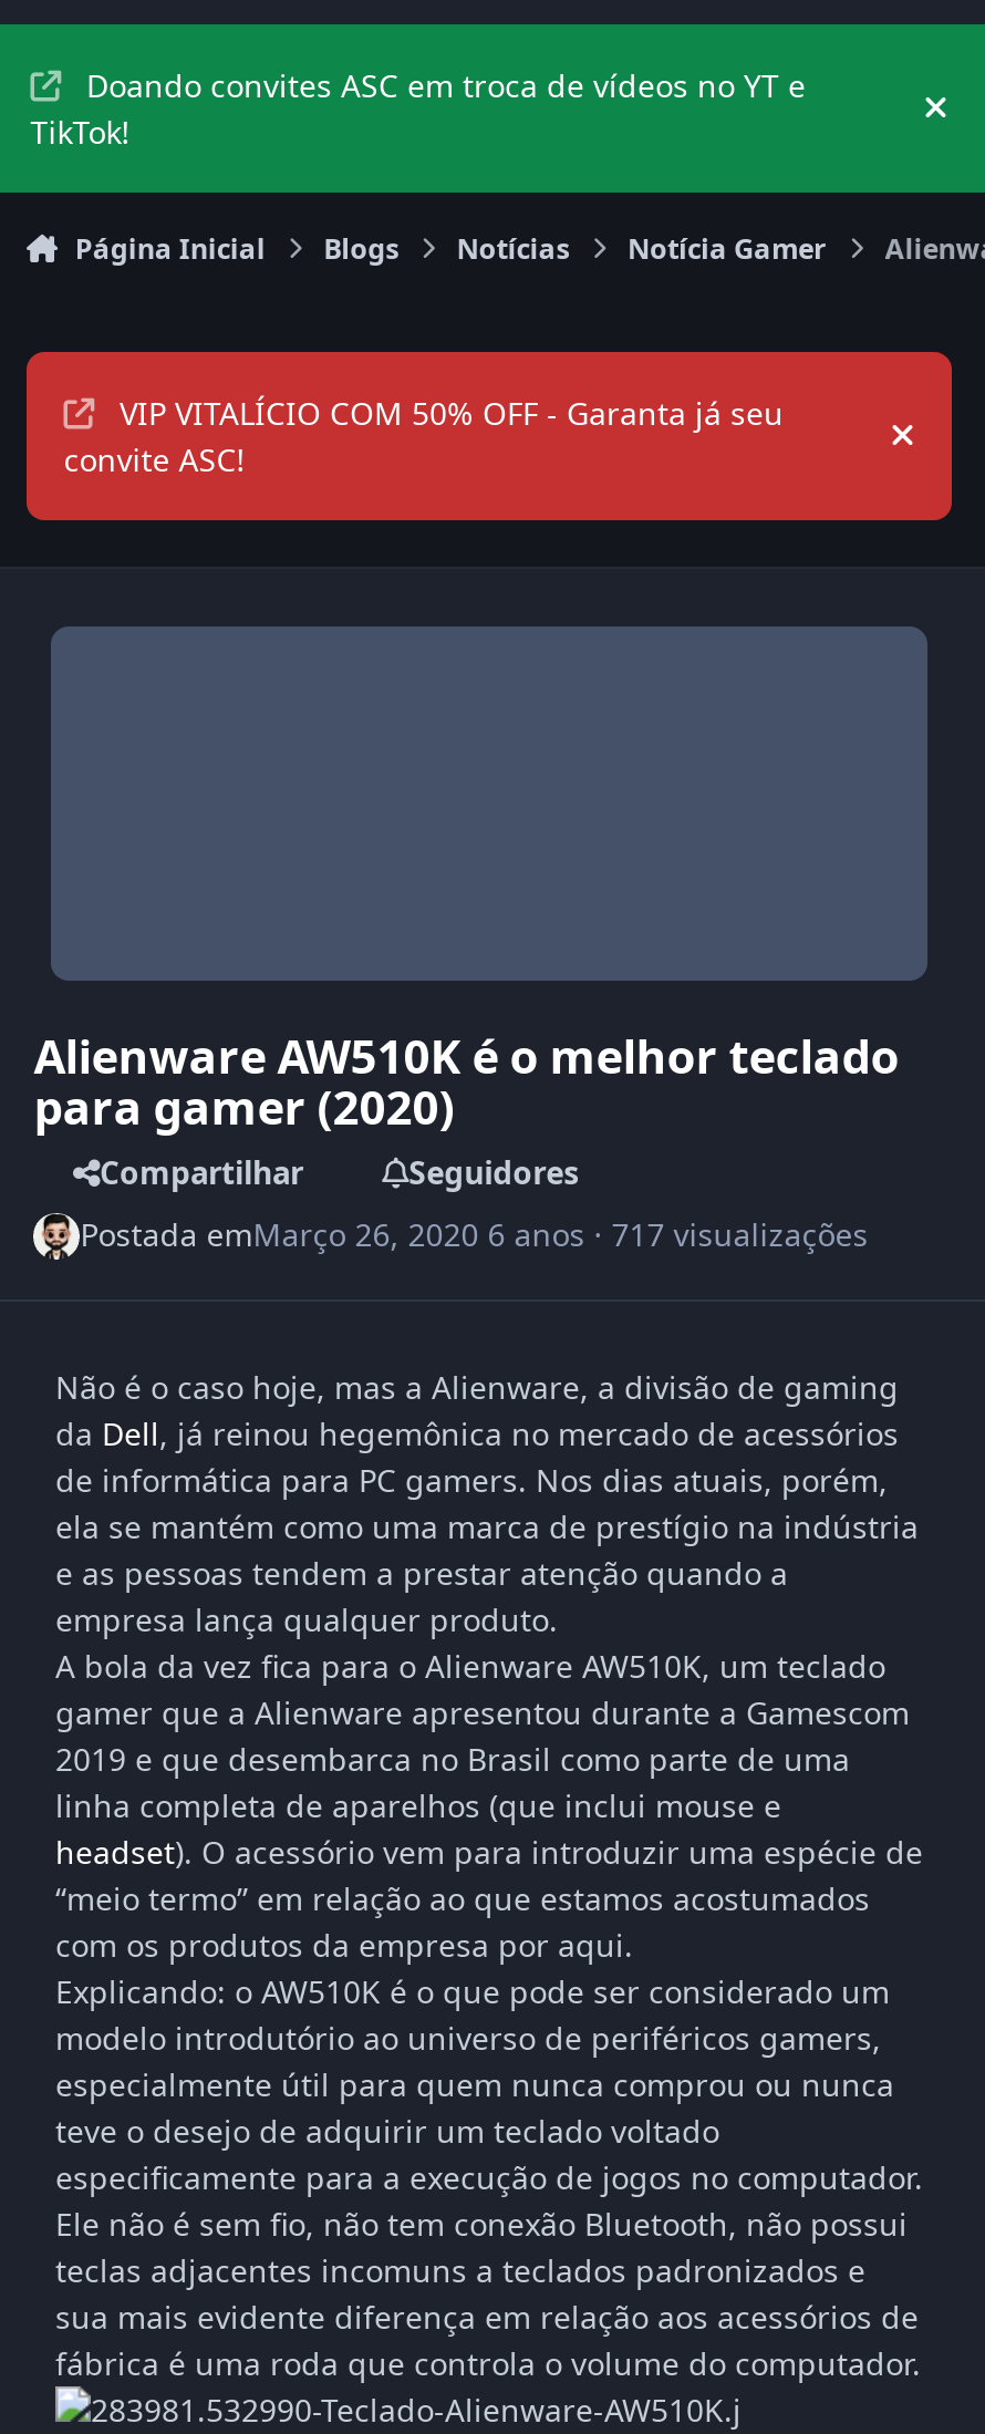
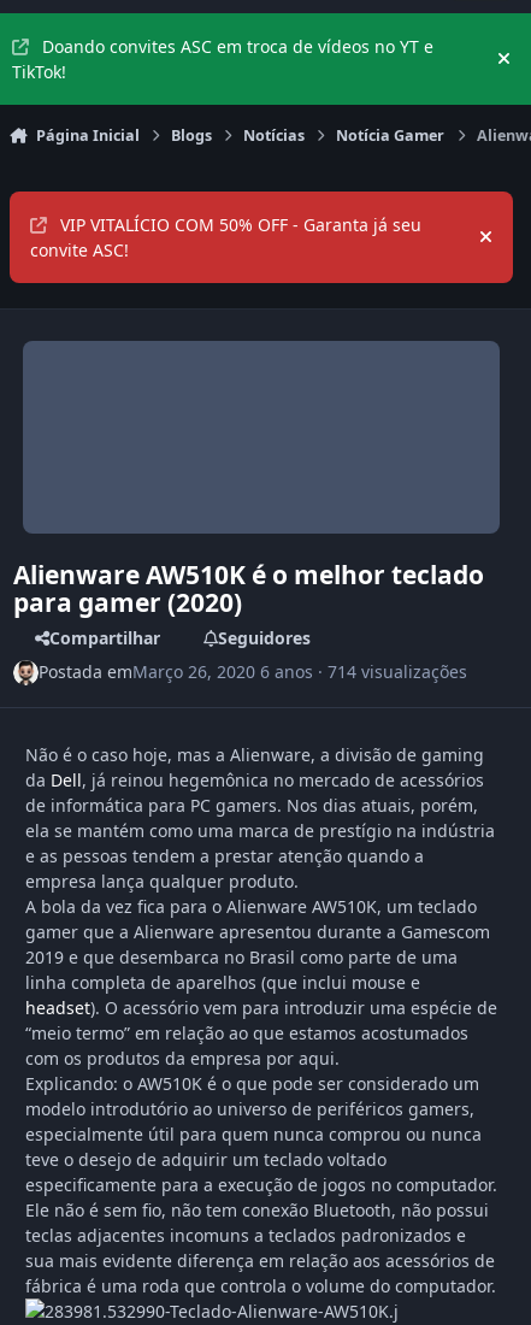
- Postada emMarço 26, 2020 6 anos · 717 visualizações
+ Postada emMarço 26, 2020 6 anos · 714 visualizações
